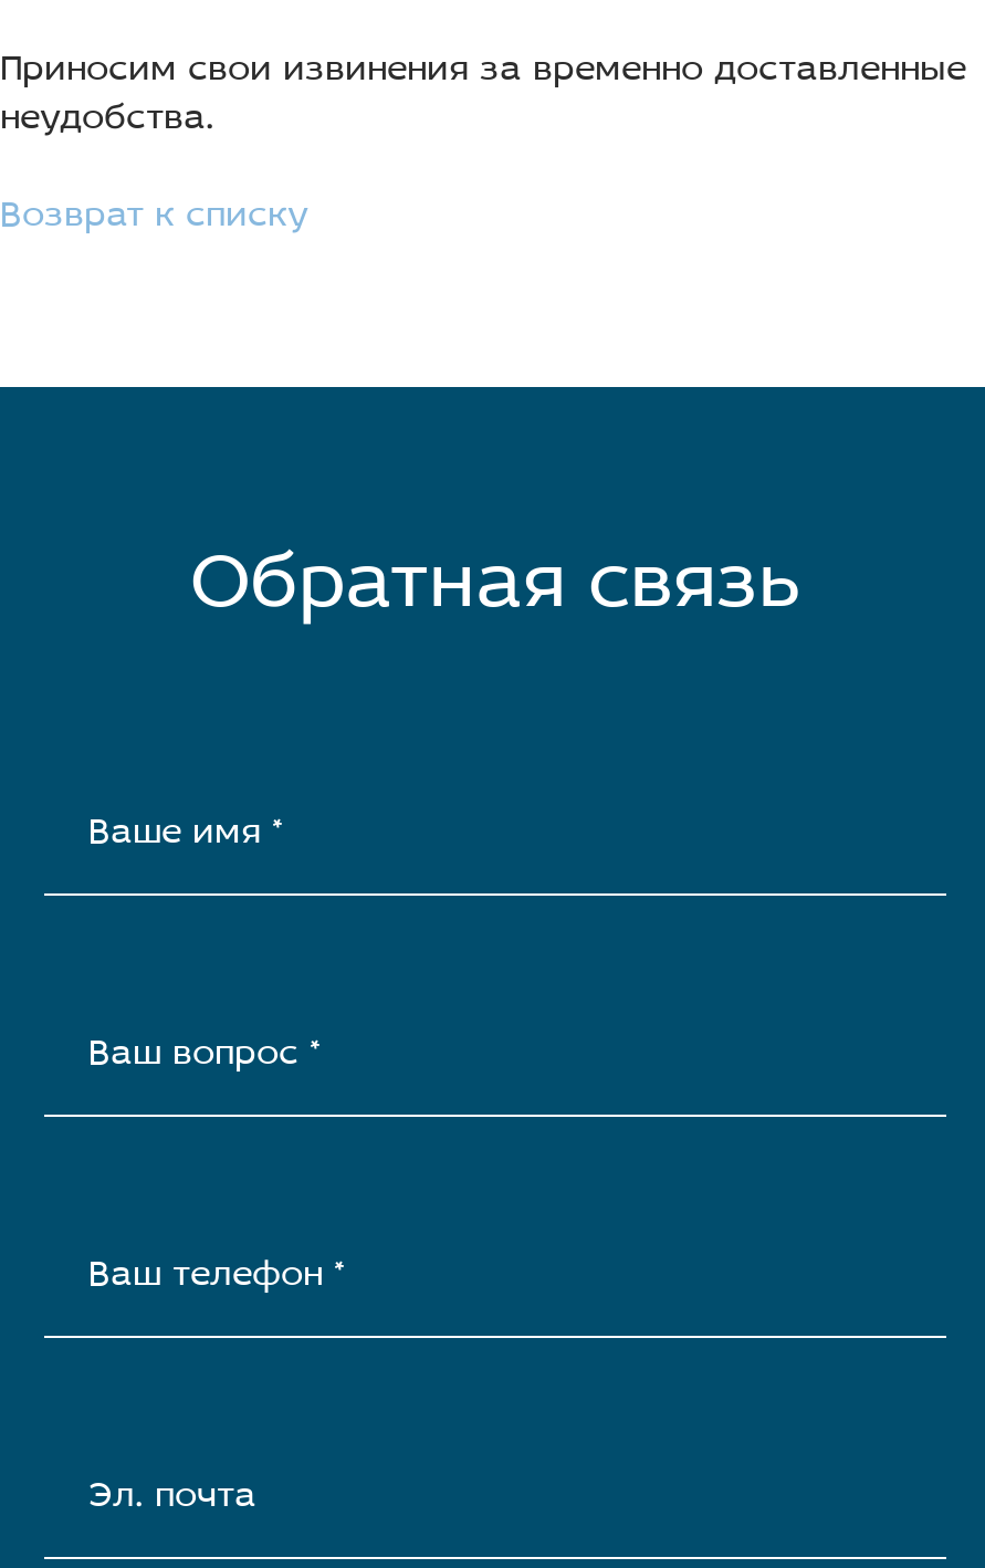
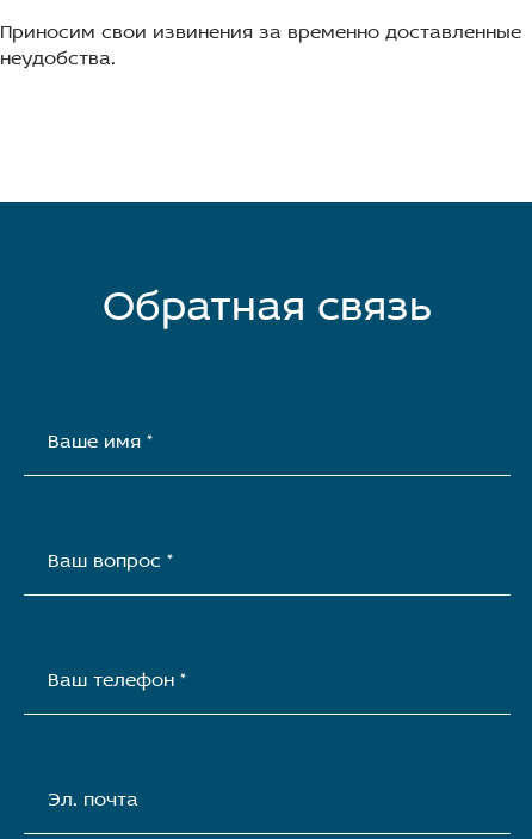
- Возврат к списку
